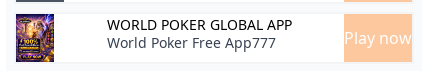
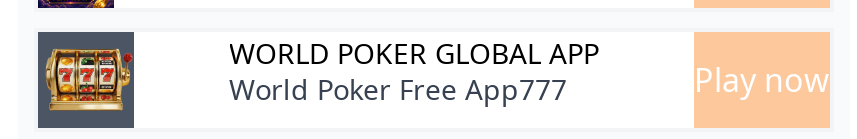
- [image]
+ [image]
